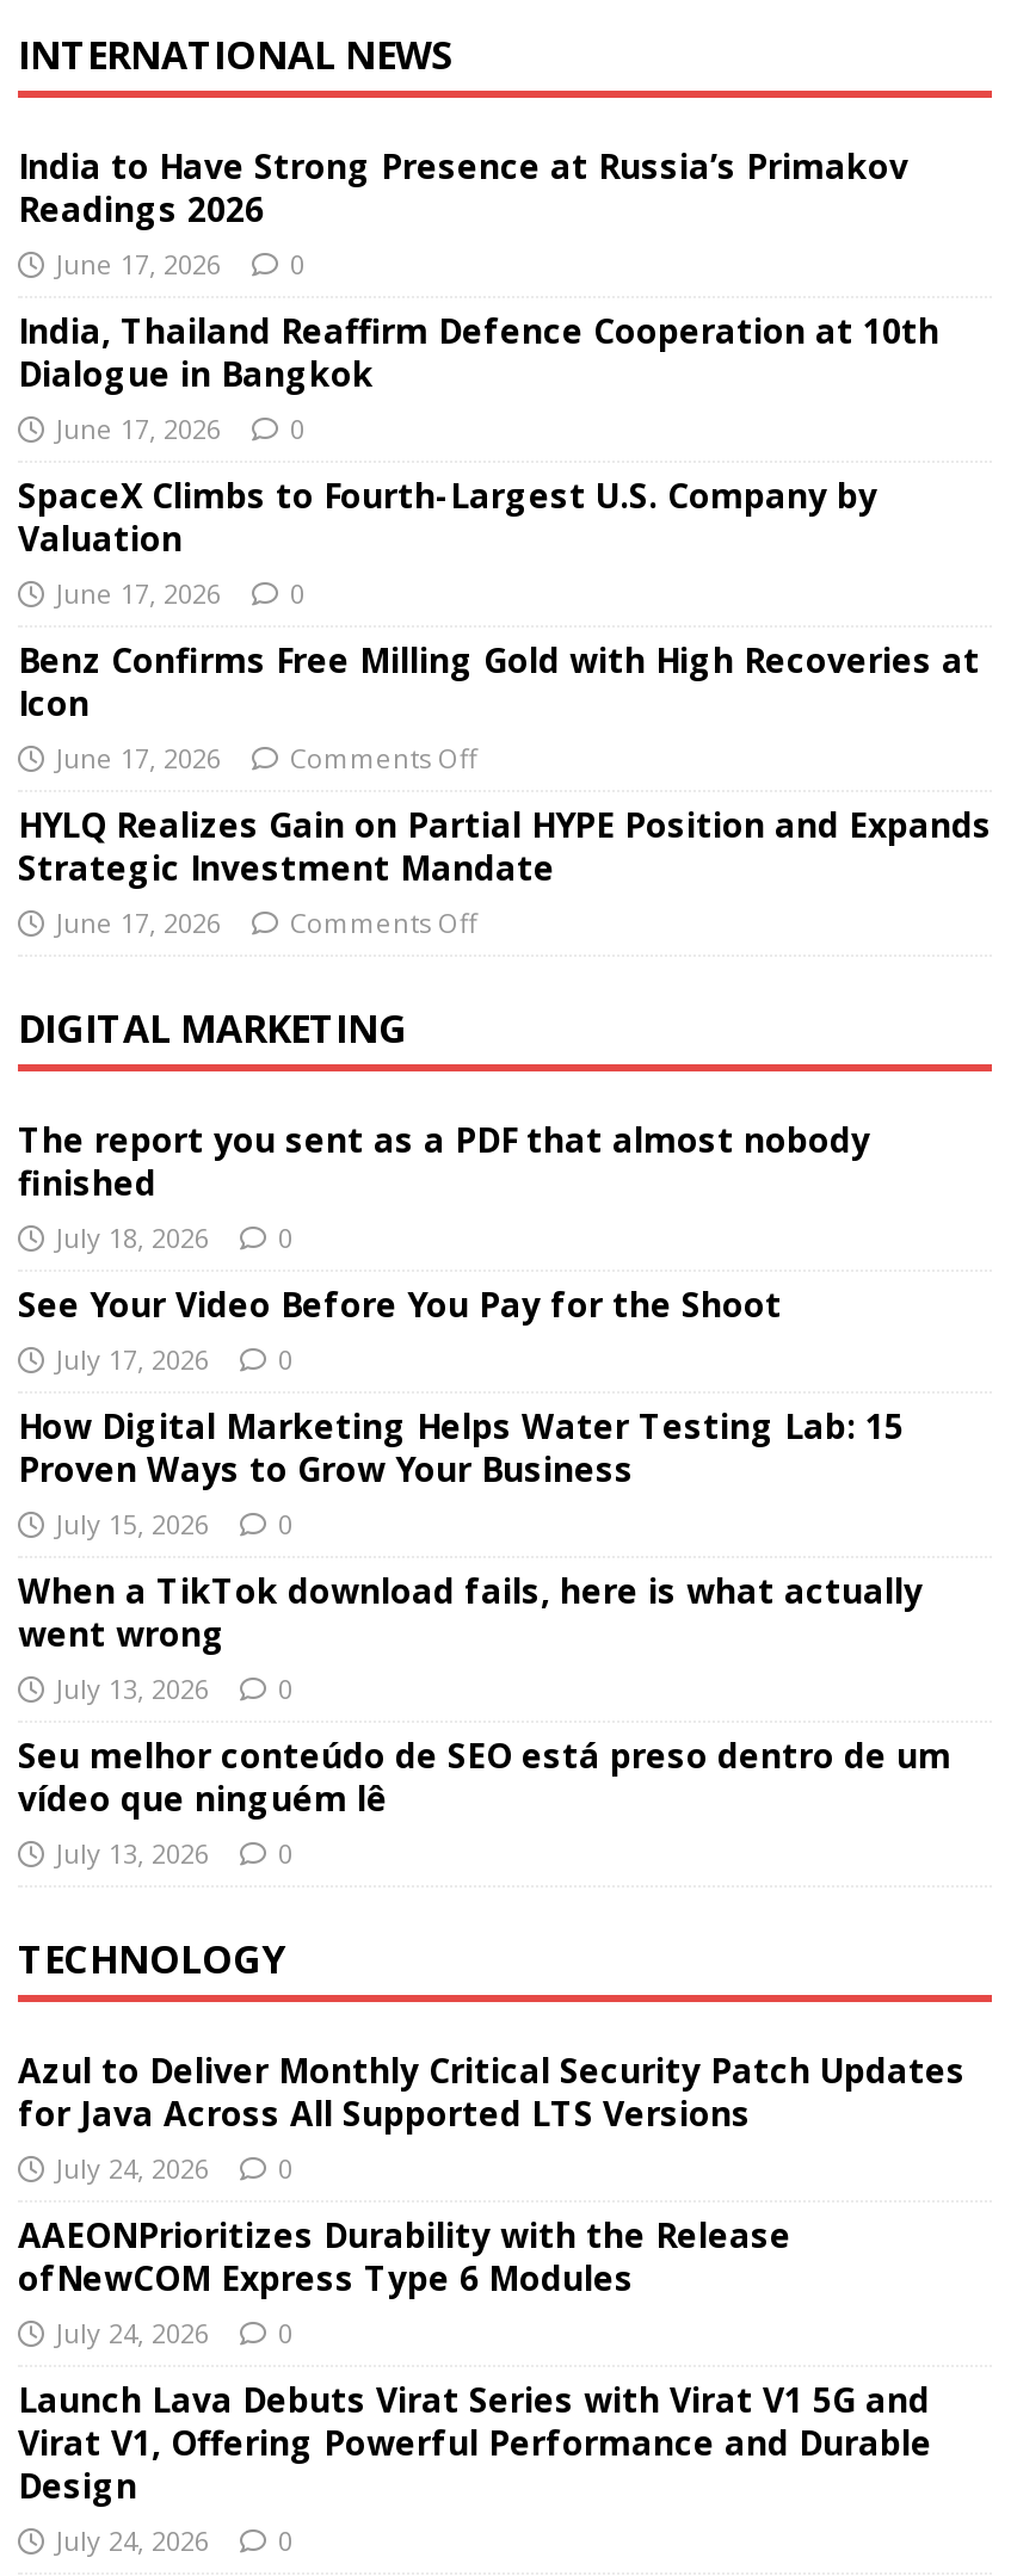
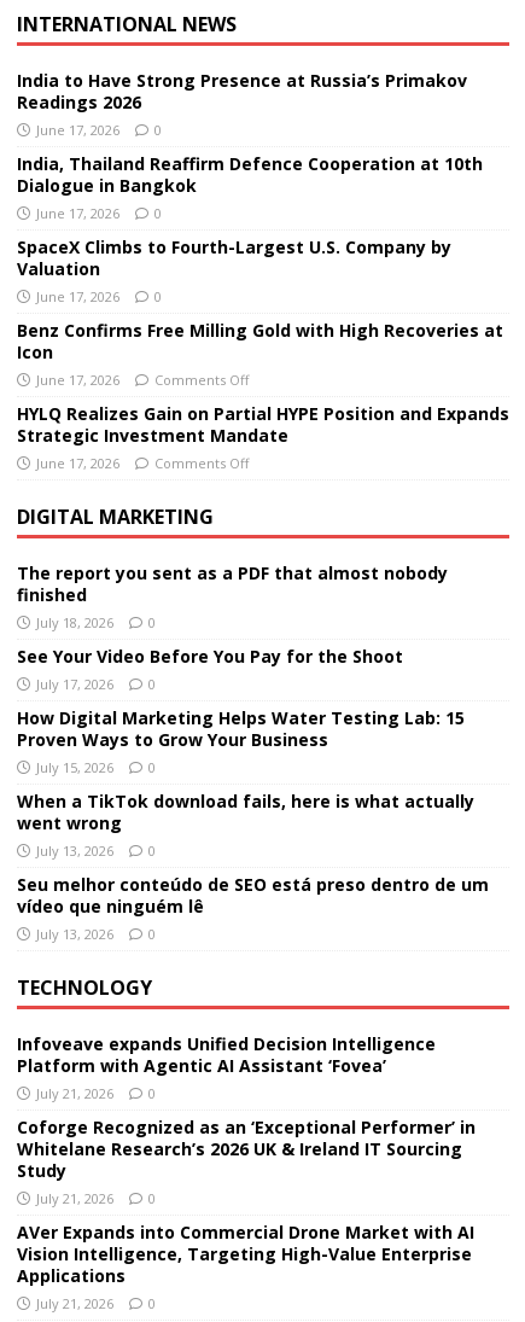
- Azul to Deliver Monthly Critical Security Patch Updates
- for Java Across All Supported LTS Versions
- July 24, 2026
+ Infoveave expands Unified Decision Intelligence
+ Platform with Agentic AI Assistant ‘Fovea’
+ July 21, 2026

- AAEONPrioritizes Durability with the Release
- ofNewCOM Express Type 6 Modules
- July 24, 2026
+ Coforge Recognized as an ‘Exceptional Performer’ in
+ Whitelane Research’s 2026 UK & Ireland IT Sourcing
+ Study
+ July 21, 2026

- Launch Lava Debuts Virat Series with Virat V1 5G and
- Virat V1, Offering Powerful Performance and Durable
- Design
- July 24, 2026
+ AVer Expands into Commercial Drone Market with AI
+ Vision Intelligence, Targeting High-Value Enterprise
+ Applications
+ July 21, 2026
